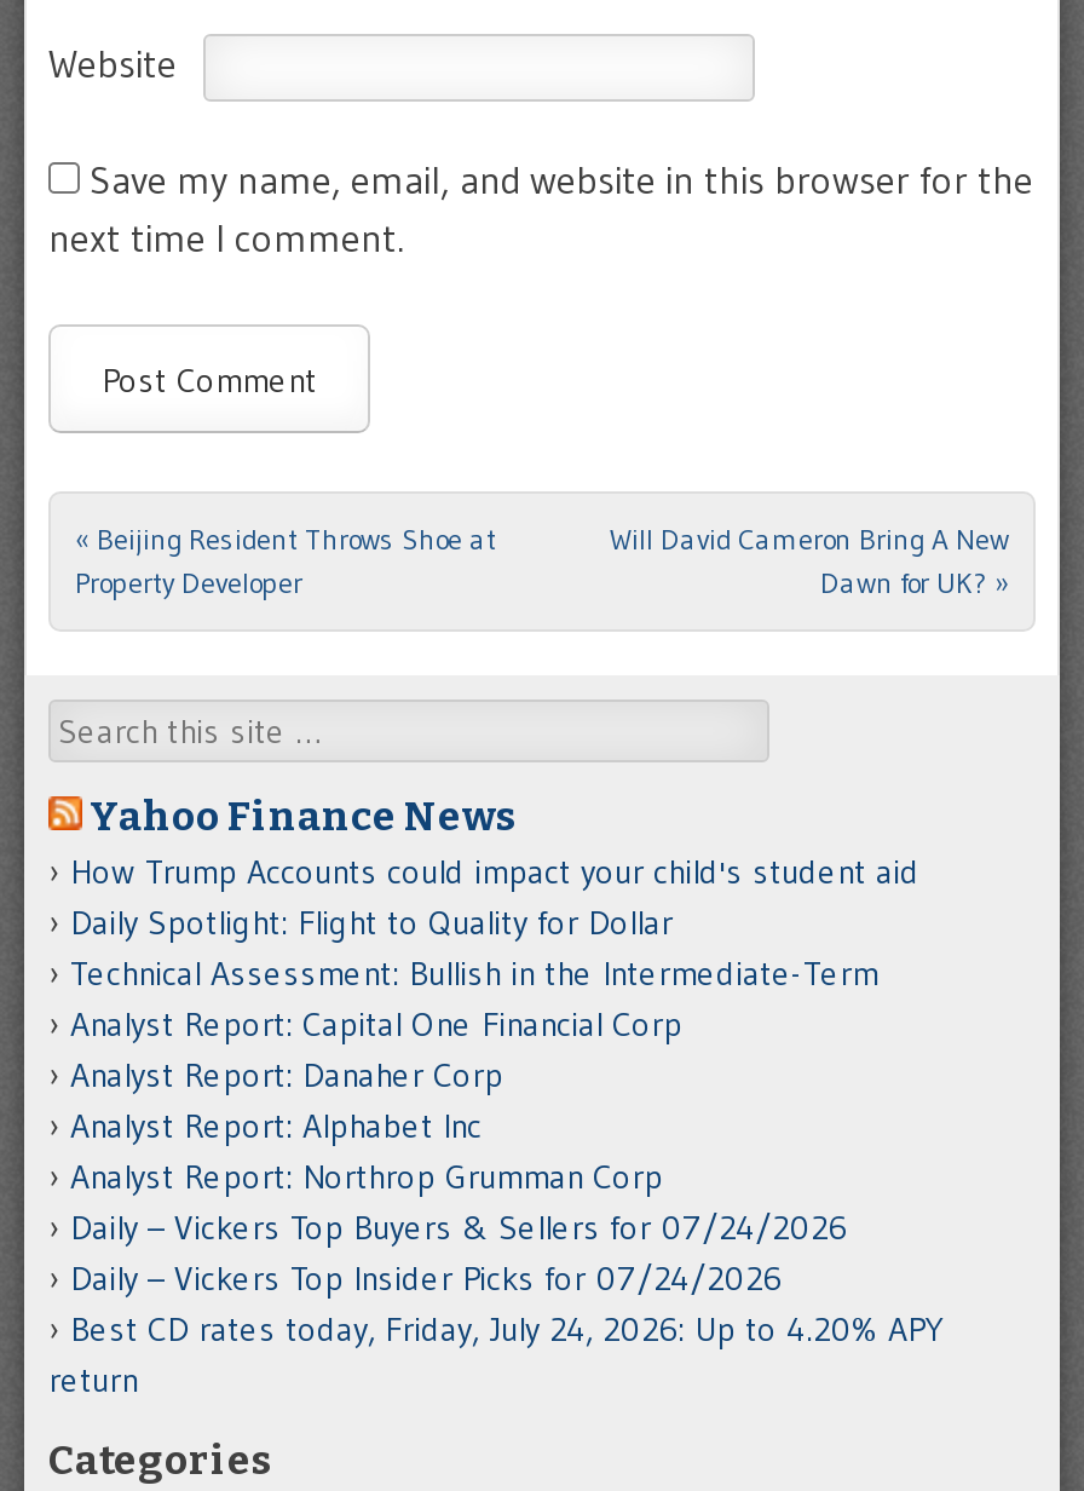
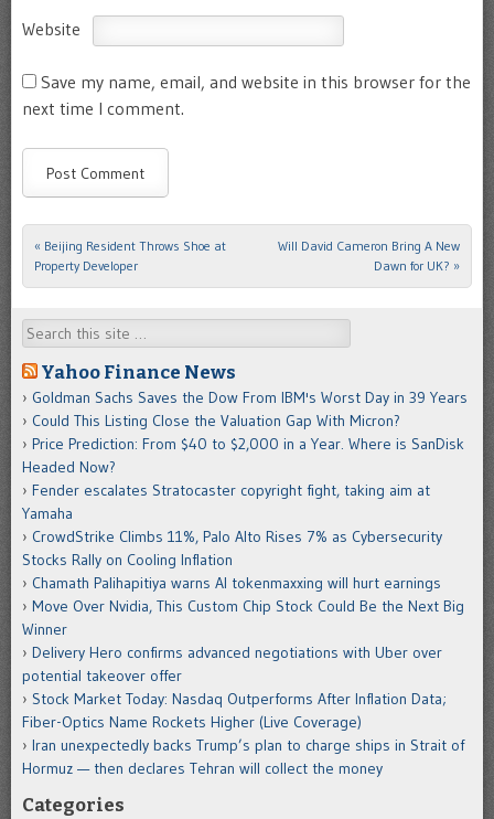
- How Trump Accounts could impact your child's student aid
- Daily Spotlight: Flight to Quality for Dollar
- Technical Assessment: Bullish in the Intermediate-Term
- Analyst Report: Capital One Financial Corp
- Analyst Report: Danaher Corp
- Analyst Report: Alphabet Inc
- Analyst Report: Northrop Grumman Corp
- Daily – Vickers Top Buyers & Sellers for 07/24/2026
- Daily – Vickers Top Insider Picks for 07/24/2026
- Best CD rates today, Friday, July 24, 2026: Up to 4.20% APY
- return
+ Goldman Sachs Saves the Dow From IBM's Worst Day in 39 Years
+ Could This Listing Close the Valuation Gap With Micron?
+ Price Prediction: From $40 to $2,000 in a Year. Where is SanDisk
+ Headed Now?
+ Fender escalates Stratocaster copyright fight, taking aim at
+ Yamaha
+ CrowdStrike Climbs 11%, Palo Alto Rises 7% as Cybersecurity
+ Stocks Rally on Cooling Inflation
+ Chamath Palihapitiya warns AI tokenmaxxing will hurt earnings
+ Move Over Nvidia, This Custom Chip Stock Could Be the Next Big
+ Winner
+ Delivery Hero confirms advanced negotiations with Uber over
+ potential takeover offer
+ Stock Market Today: Nasdaq Outperforms After Inflation Data;
+ Fiber-Optics Name Rockets Higher (Live Coverage)
+ Iran unexpectedly backs Trump’s plan to charge ships in Strait of
+ Hormuz — then declares Tehran will collect the money
